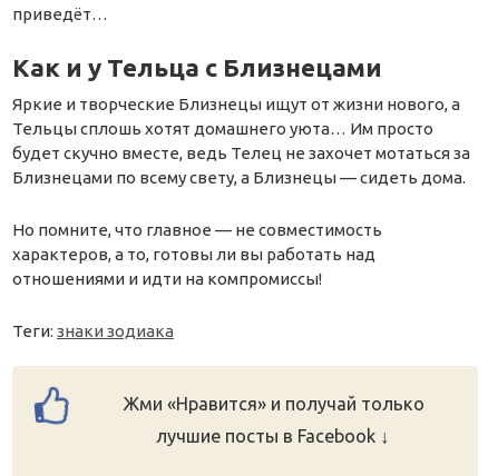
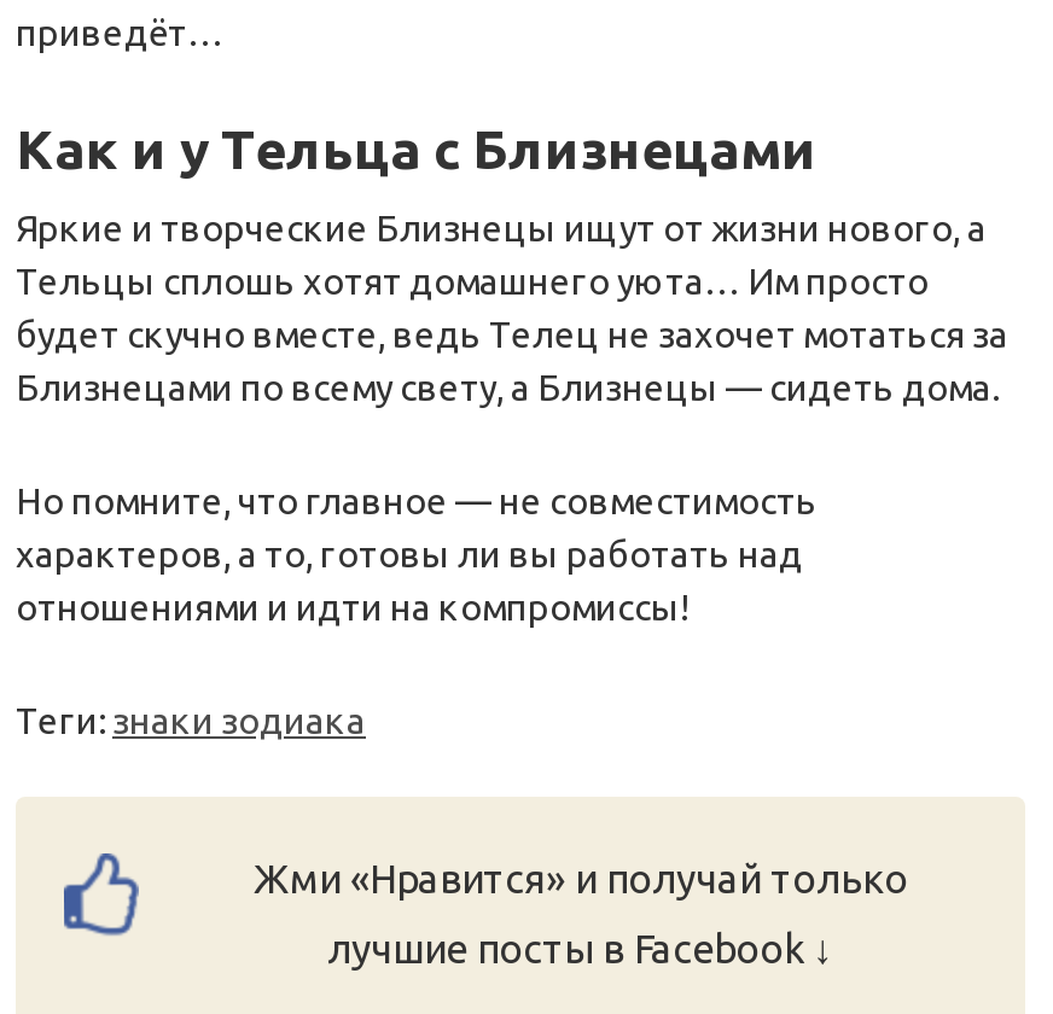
- [image]
+ [image]
